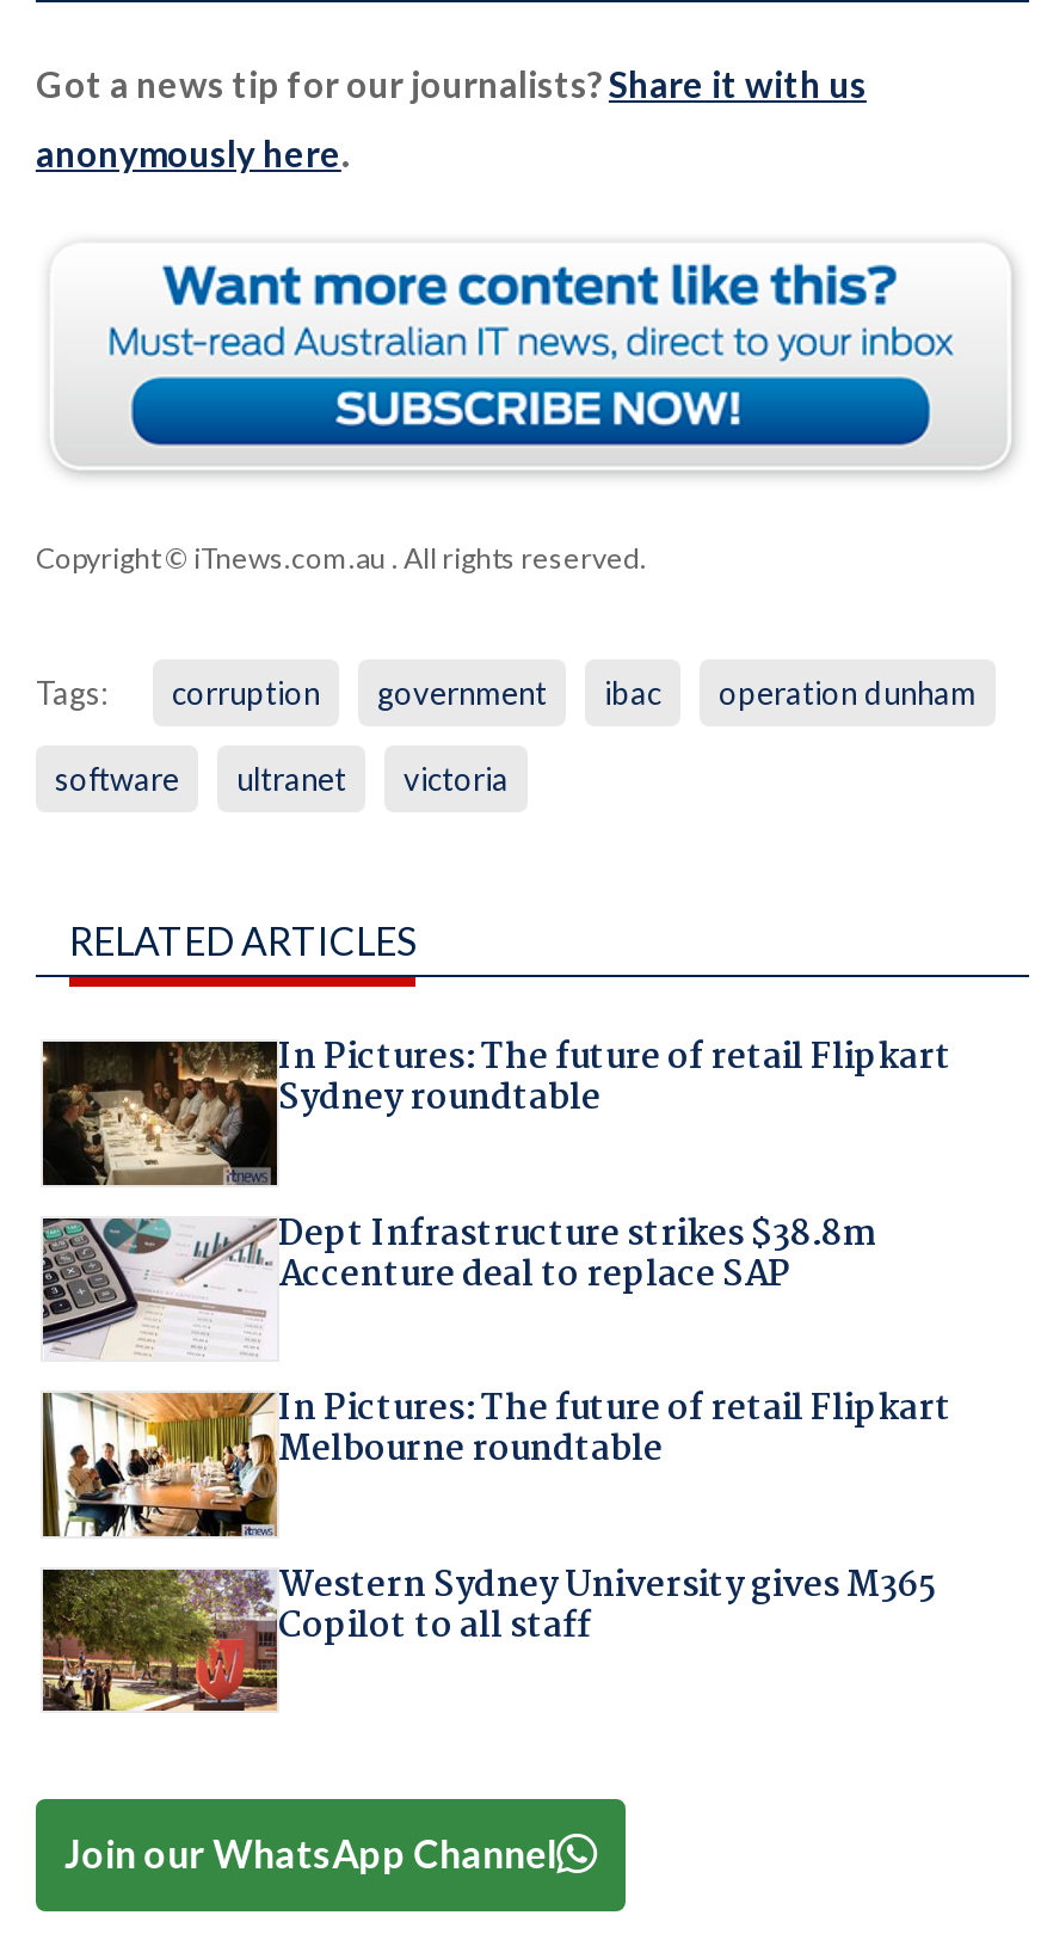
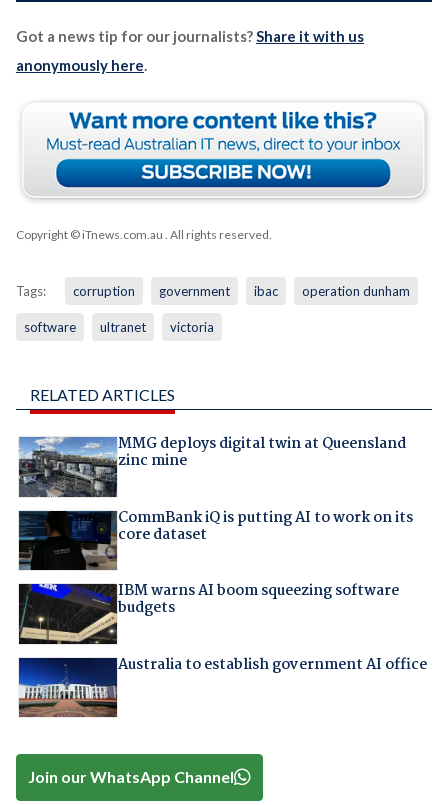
- [image]
- In Pictures: The future of retail Flipkart
- Sydney roundtable
+ [image]
+ MMG deploys digital twin at Queensland
+ zinc mine

- [image]
- Dept Infrastructure strikes $38.8m
- Accenture deal to replace SAP
+ [image]
+ CommBank iQ is putting AI to work on its
+ core dataset

- [image]
- In Pictures: The future of retail Flipkart
- Melbourne roundtable
+ [image]
+ IBM warns AI boom squeezing software
+ budgets

- [image]
- Western Sydney University gives M365
- Copilot to all staff
+ [image]
+ Australia to establish government AI office
